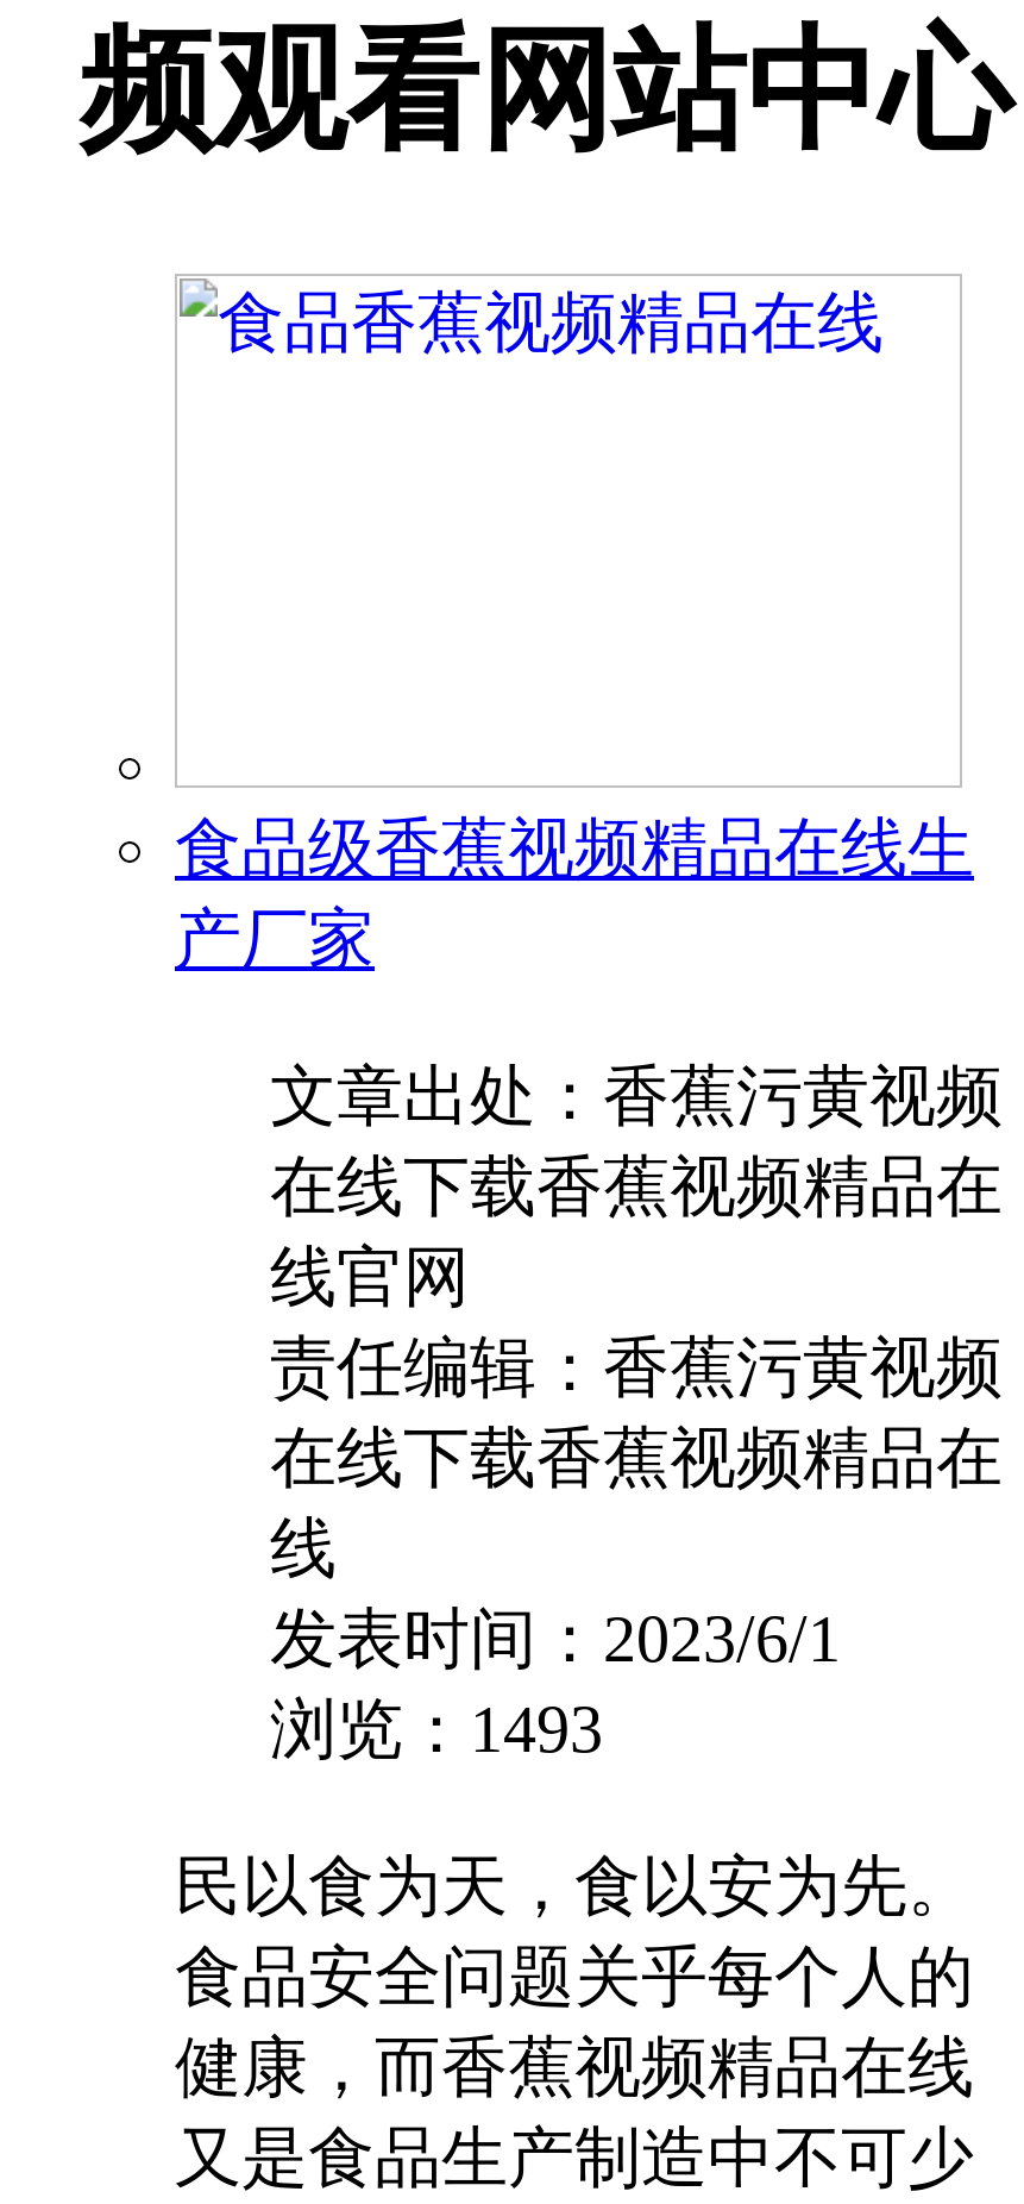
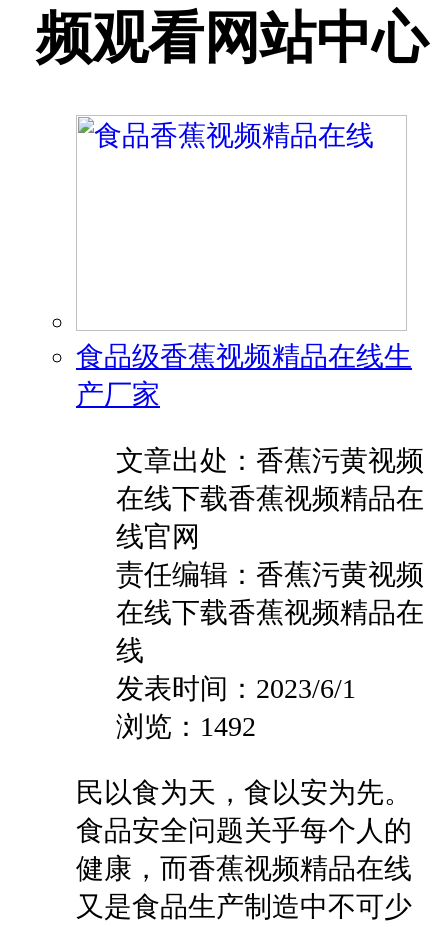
- 浏览：1493
+ 浏览：1492
